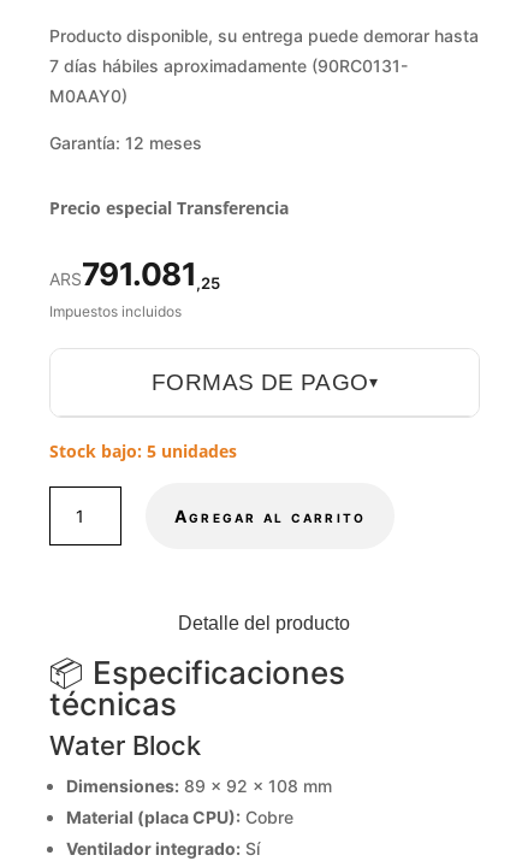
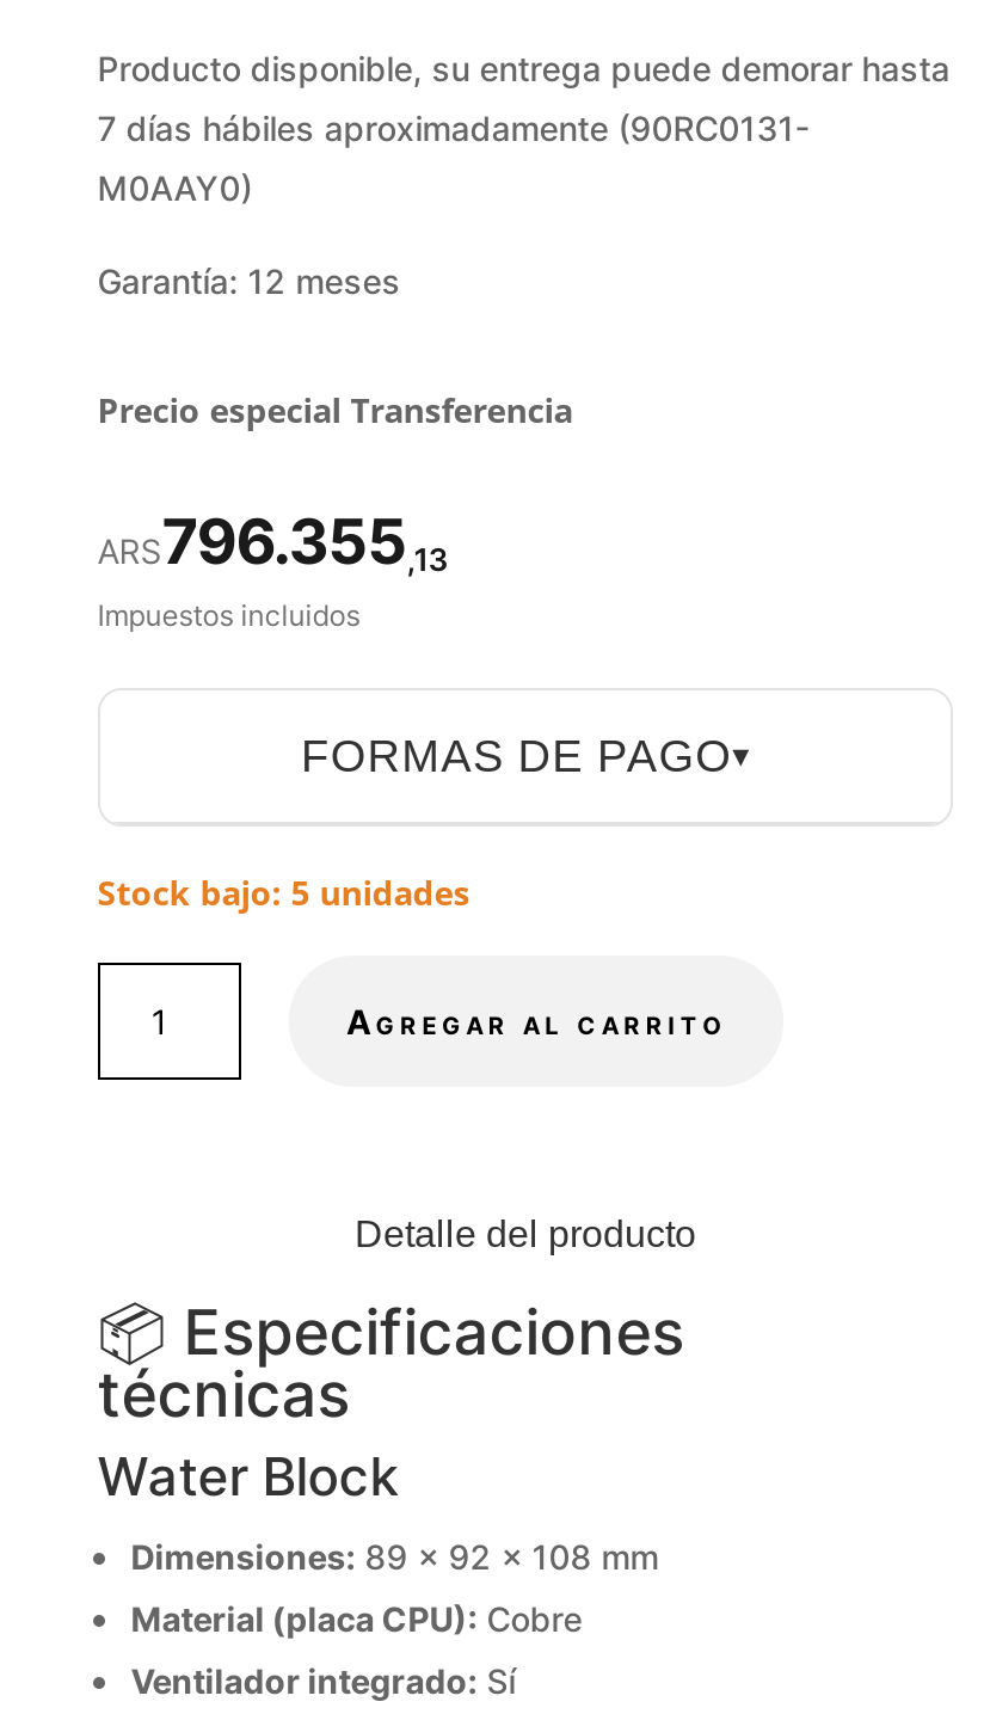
- ARS791.081,25
+ ARS796.355,13
